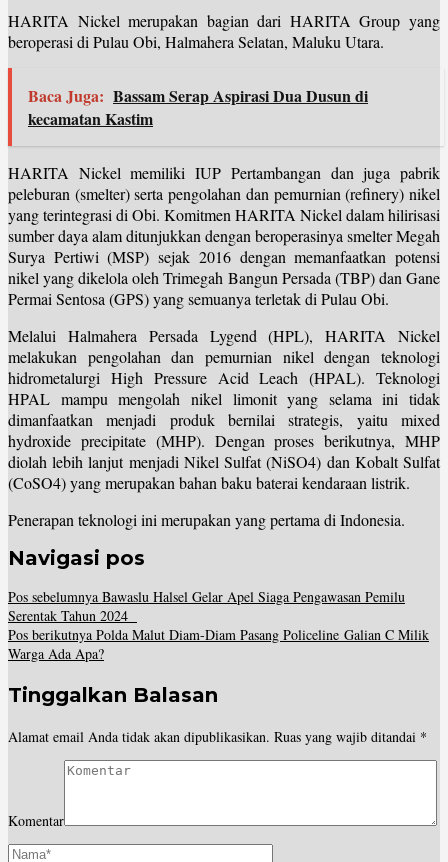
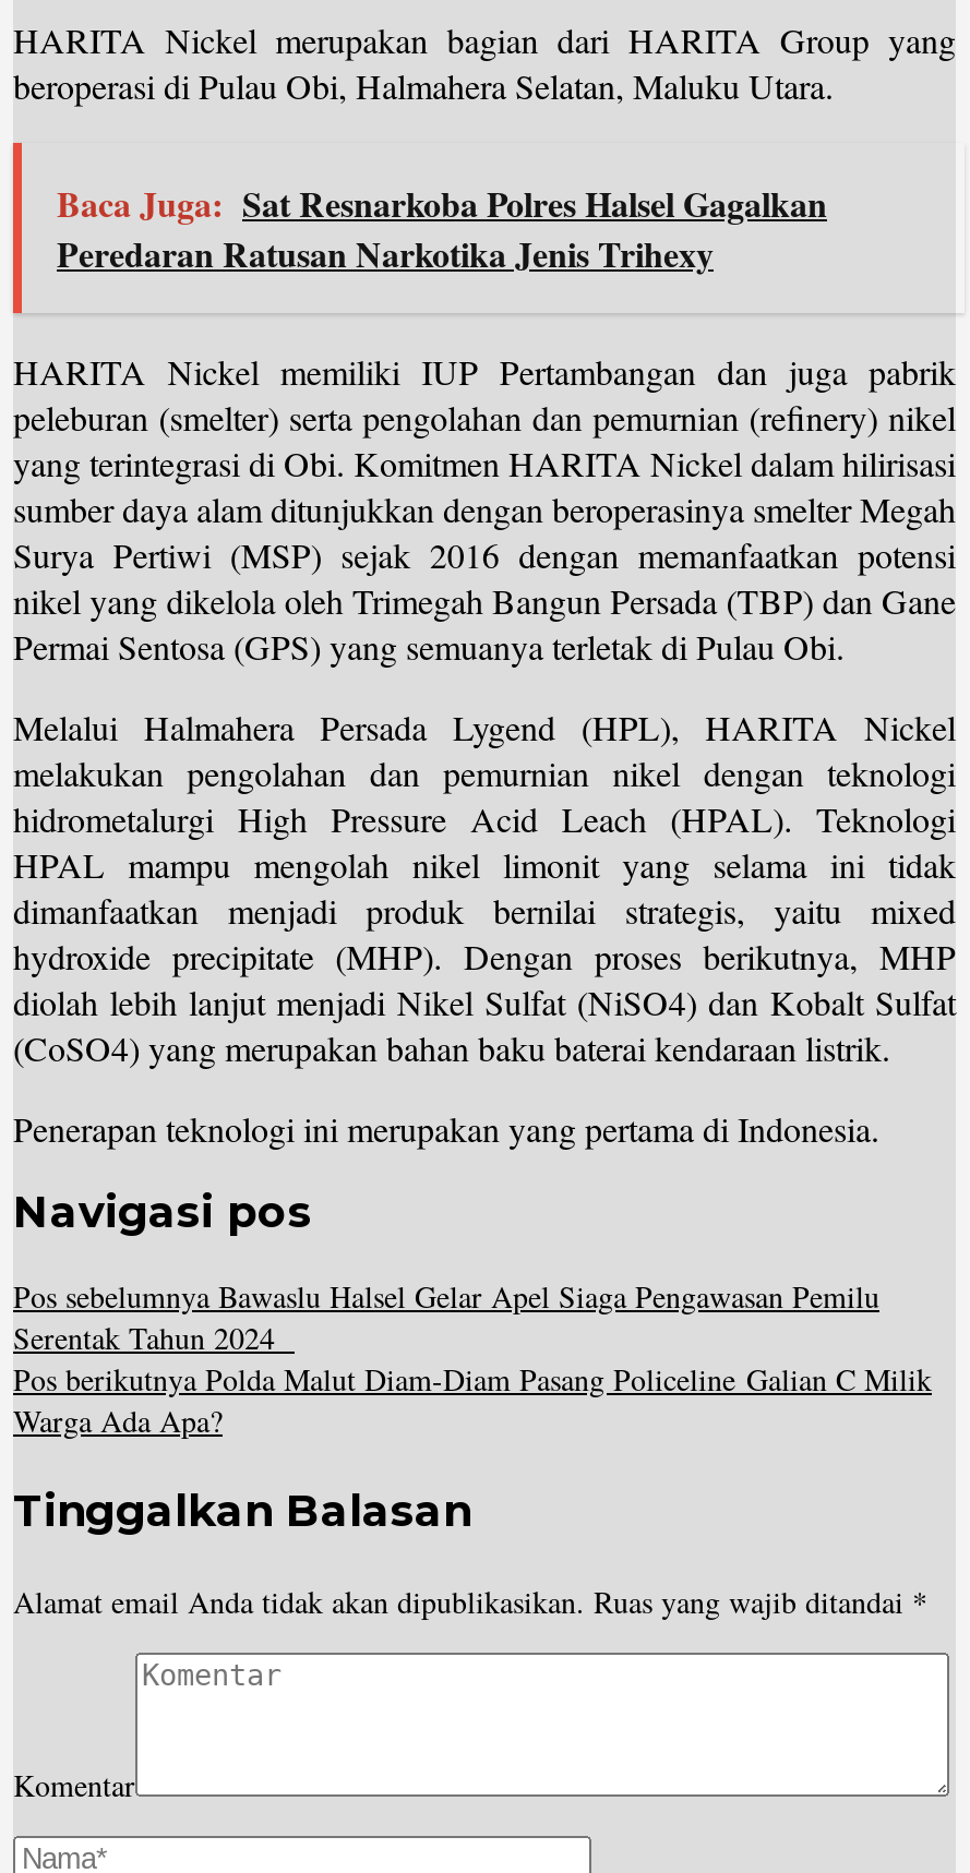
- Baca Juga: Bassam Serap Aspirasi Dua Dusun di
- kecamatan Kastim
+ Baca Juga: Sat Resnarkoba Polres Halsel Gagalkan
+ Peredaran Ratusan Narkotika Jenis Trihexy
